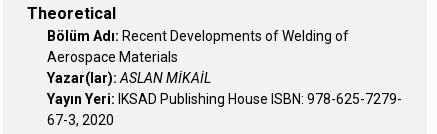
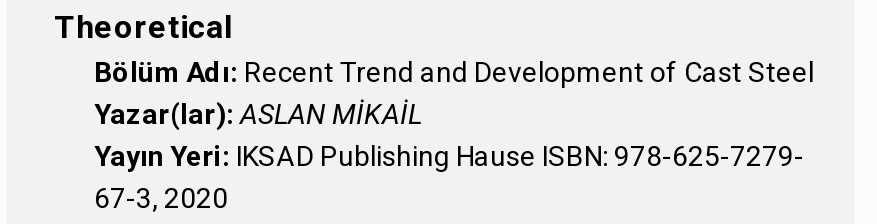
- Bölüm Adı: Recent Developments of Welding of
- Aerospace Materials
+ Bölüm Adı: Recent Trend and Development of Cast Steel

- Yayın Yeri: IKSAD Publishing House ISBN: 978-625-7279-
+ Yayın Yeri: IKSAD Publishing Hause ISBN: 978-625-7279-
